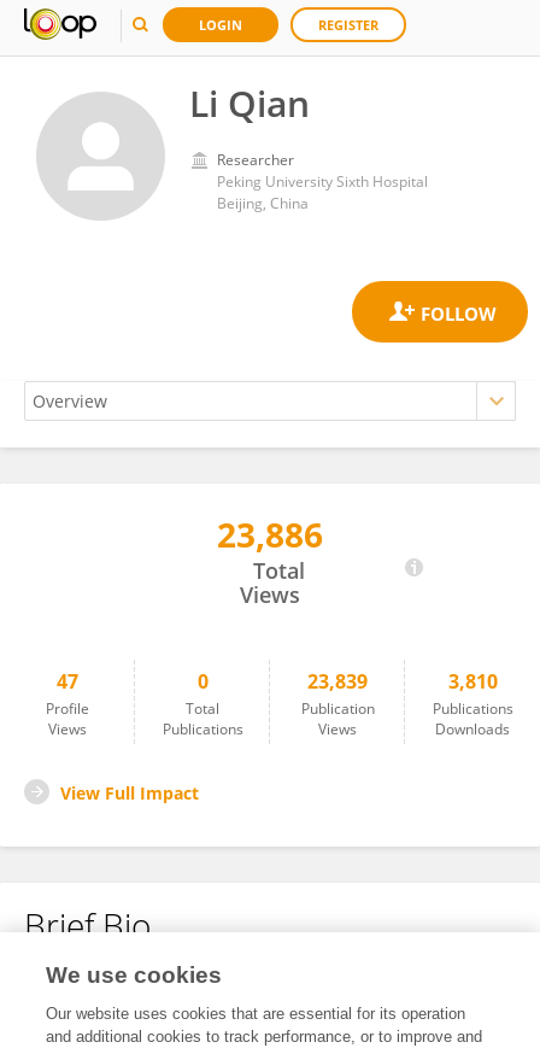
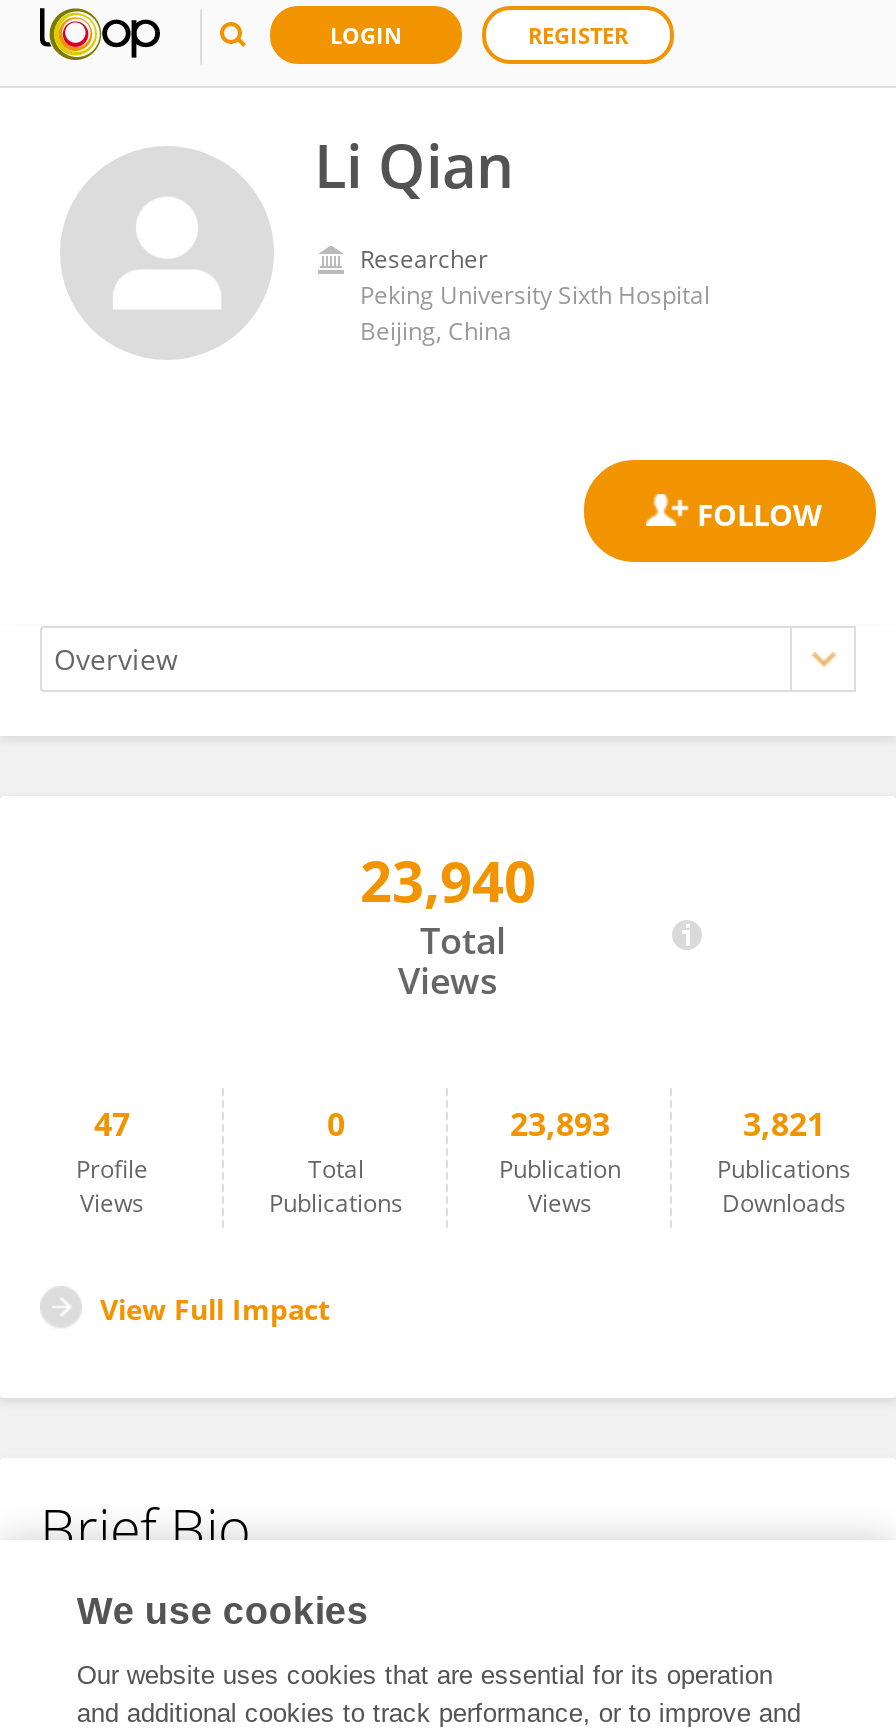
- 23,886
+ 23,940

- 23,839
+ 23,893

- 3,810
+ 3,821
